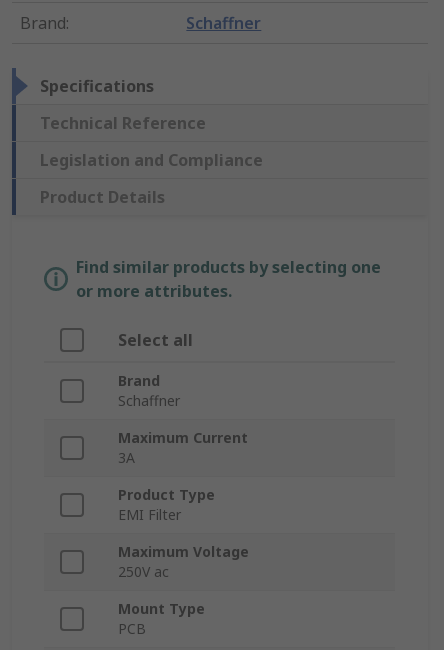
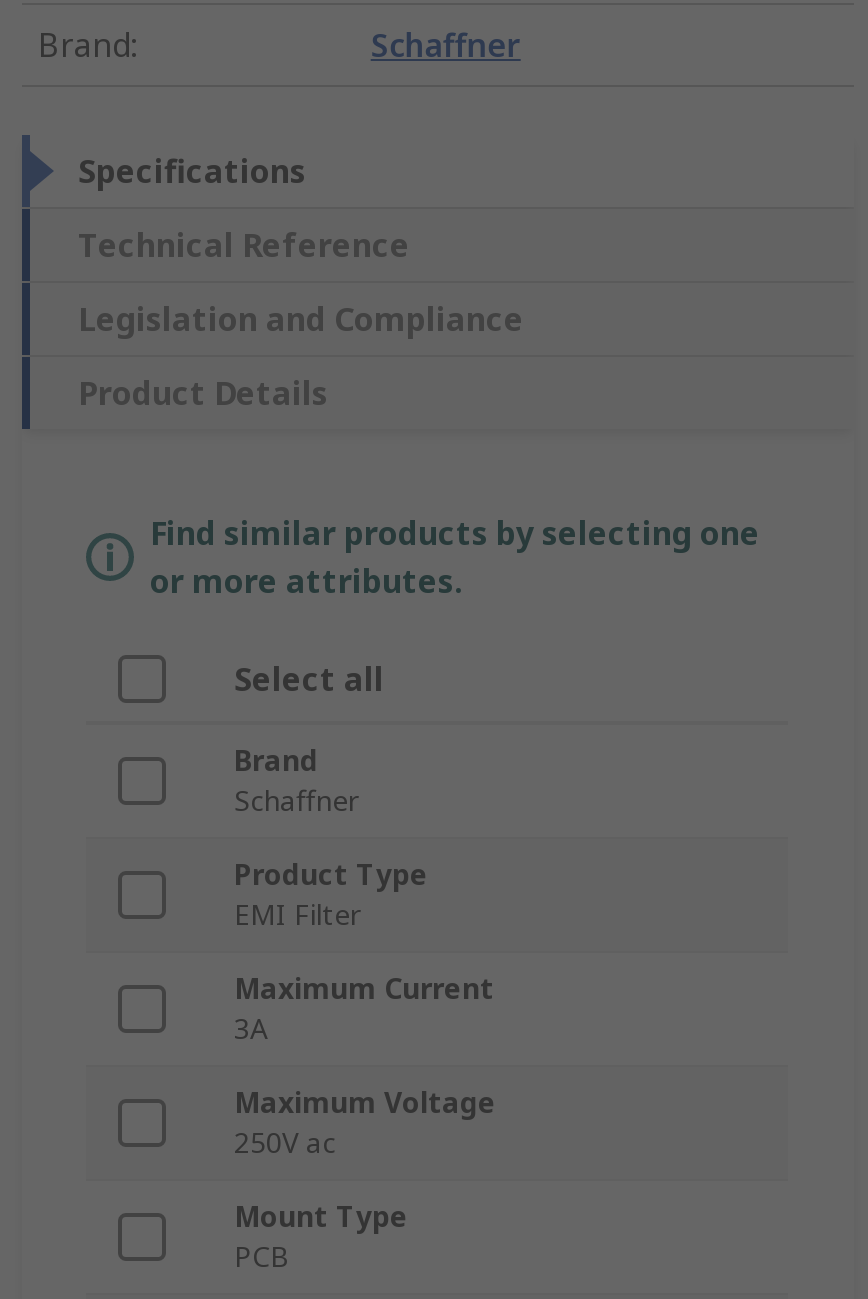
moved down: Maximum Current | 3A

moved up: Product Type | EMI Filter
